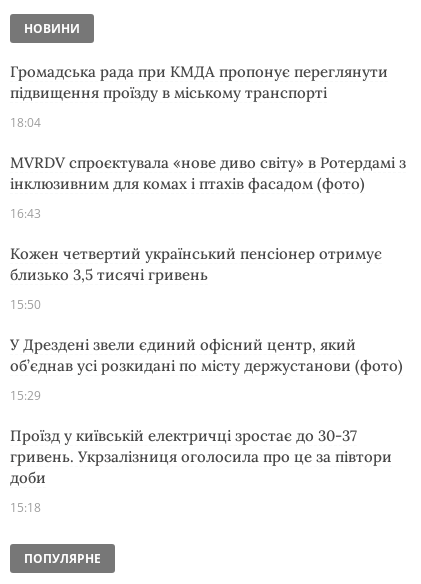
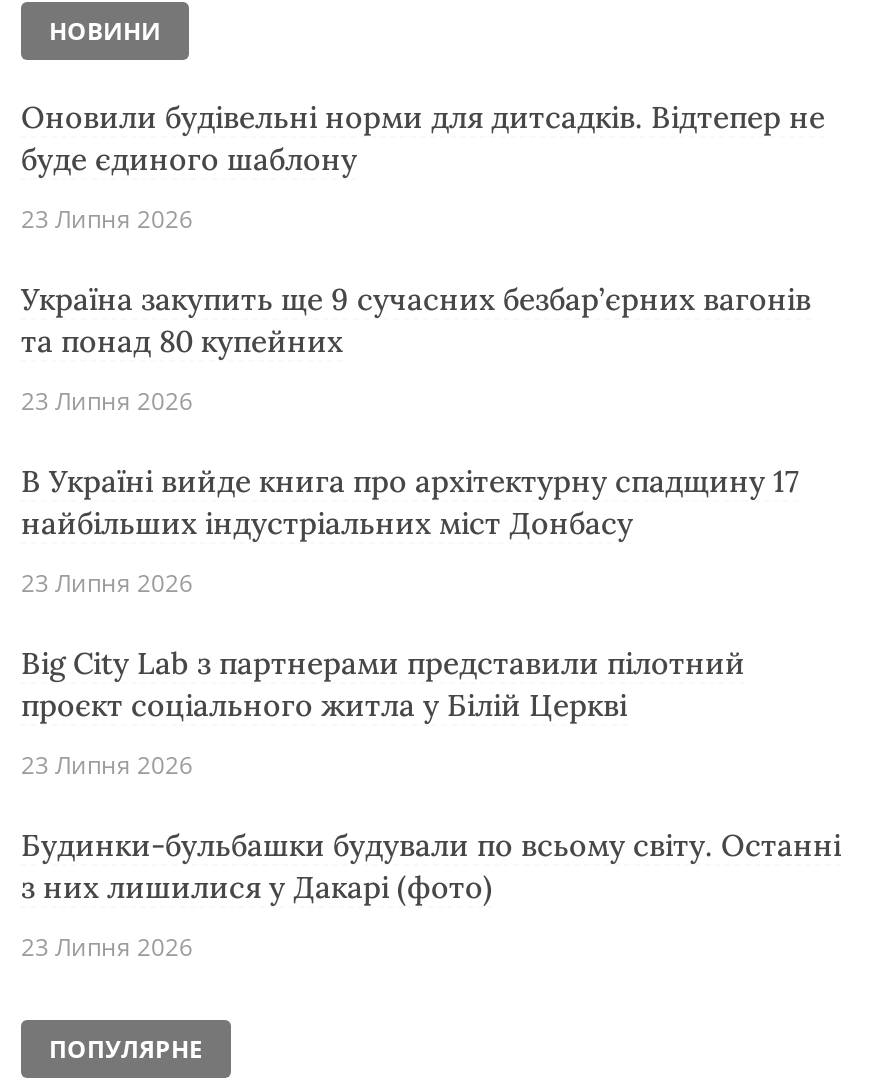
- Громадська рада при КМДА пропонує переглянути
- підвищення проїзду в міському транспорті
+ Оновили будівельні норми для дитсадків. Відтепер не
+ буде єдиного шаблону

- 18:04
+ 23 Липня 2026

- MVRDV спроєктувала «нове диво світу» в Ротердамі з
- інклюзивним для комах і птахів фасадом (фото)
+ Україна закупить ще 9 сучасних безбар’єрних вагонів
+ та понад 80 купейних

- 16:43
+ 23 Липня 2026

- Кожен четвертий український пенсіонер отримує
- близько 3,5 тисячі гривень
+ В Україні вийде книга про архітектурну спадщину 17
+ найбільших індустріальних міст Донбасу

- 15:50
+ 23 Липня 2026

- У Дрездені звели єдиний офісний центр, який
- об’єднав усі розкидані по місту держустанови (фото)
+ Big City Lab з партнерами представили пілотний
+ проєкт соціального житла у Білій Церкві

- 15:29
+ 23 Липня 2026

- Проїзд у київській електричці зростає до 30-37
- гривень. Укрзалізниця оголосила про це за півтори
- доби
+ Будинки-бульбашки будували по всьому світу. Останні
+ з них лишилися у Дакарі (фото)

- 15:18
+ 23 Липня 2026
